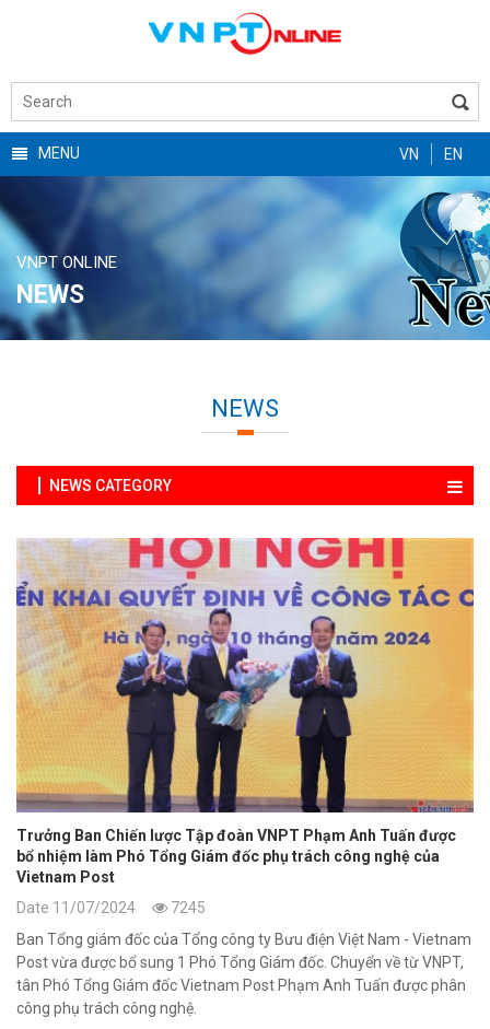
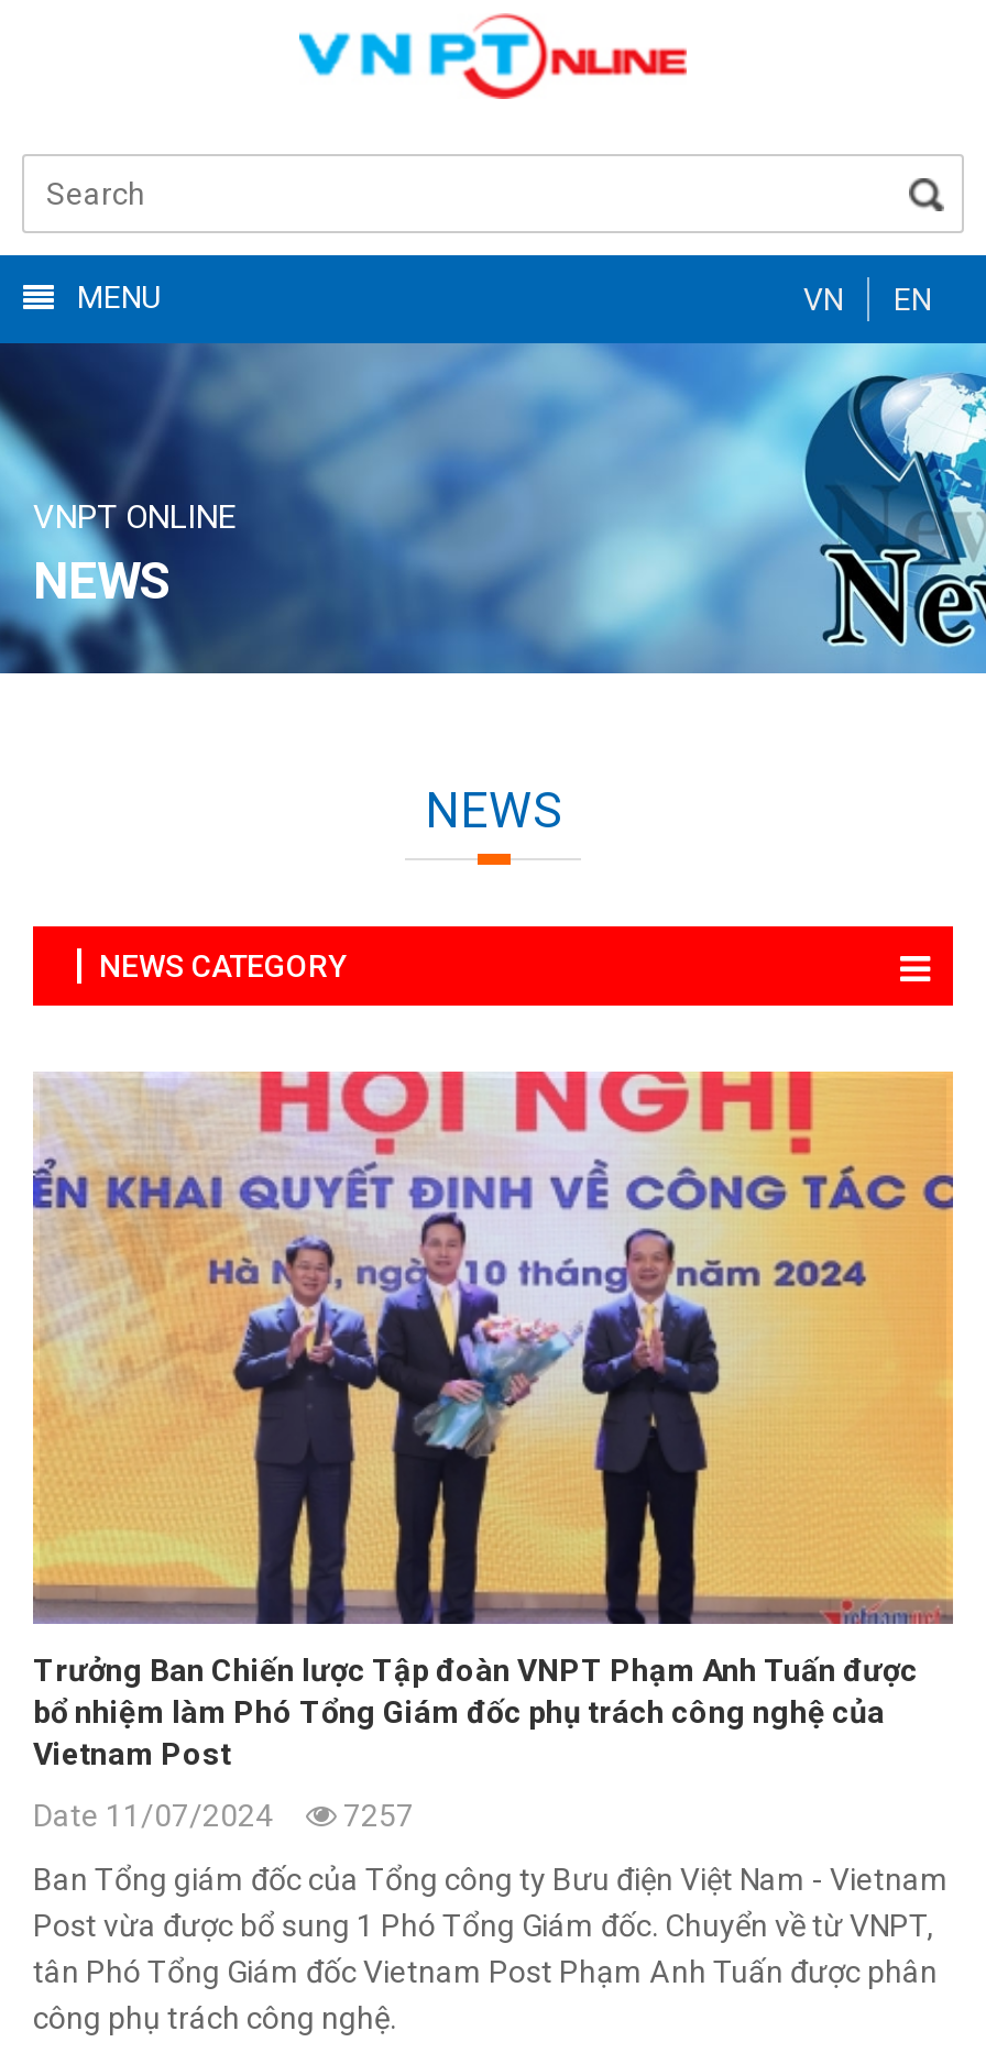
- Date 11/07/2024 7245
+ Date 11/07/2024 7257
